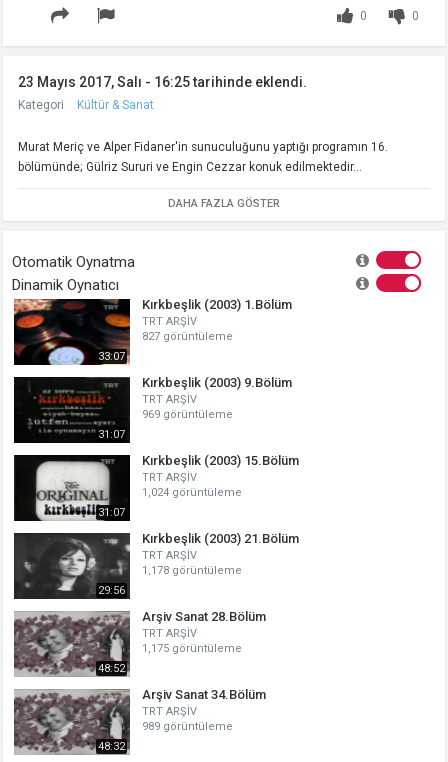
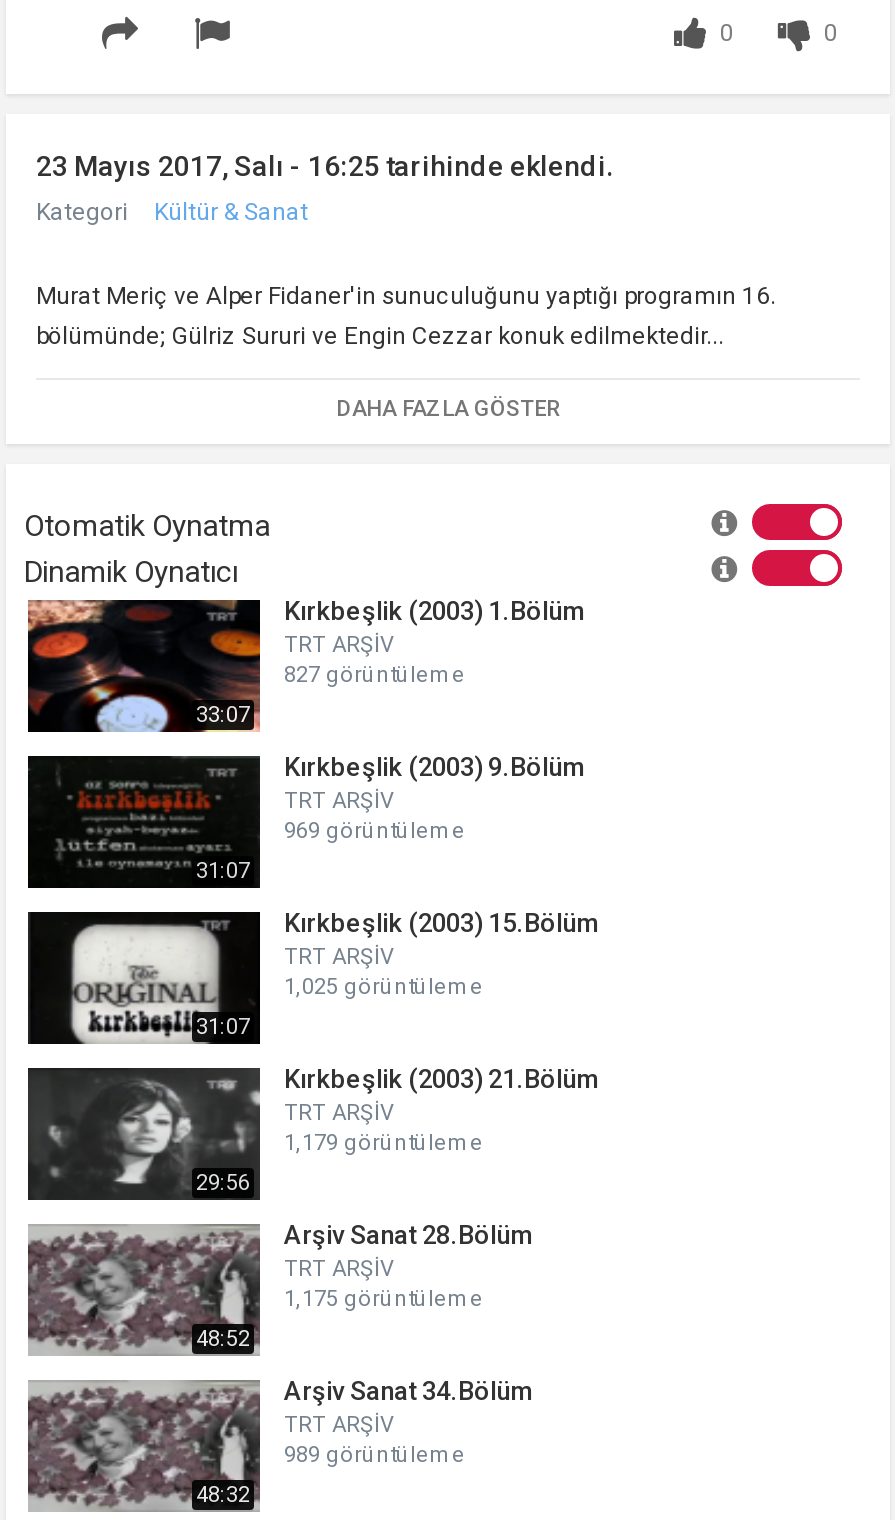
- 1,024 görüntüleme
+ 1,025 görüntüleme

- 1,178 görüntüleme
+ 1,179 görüntüleme
